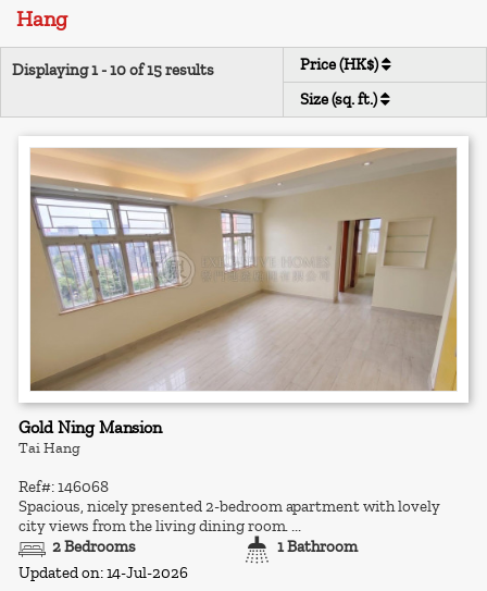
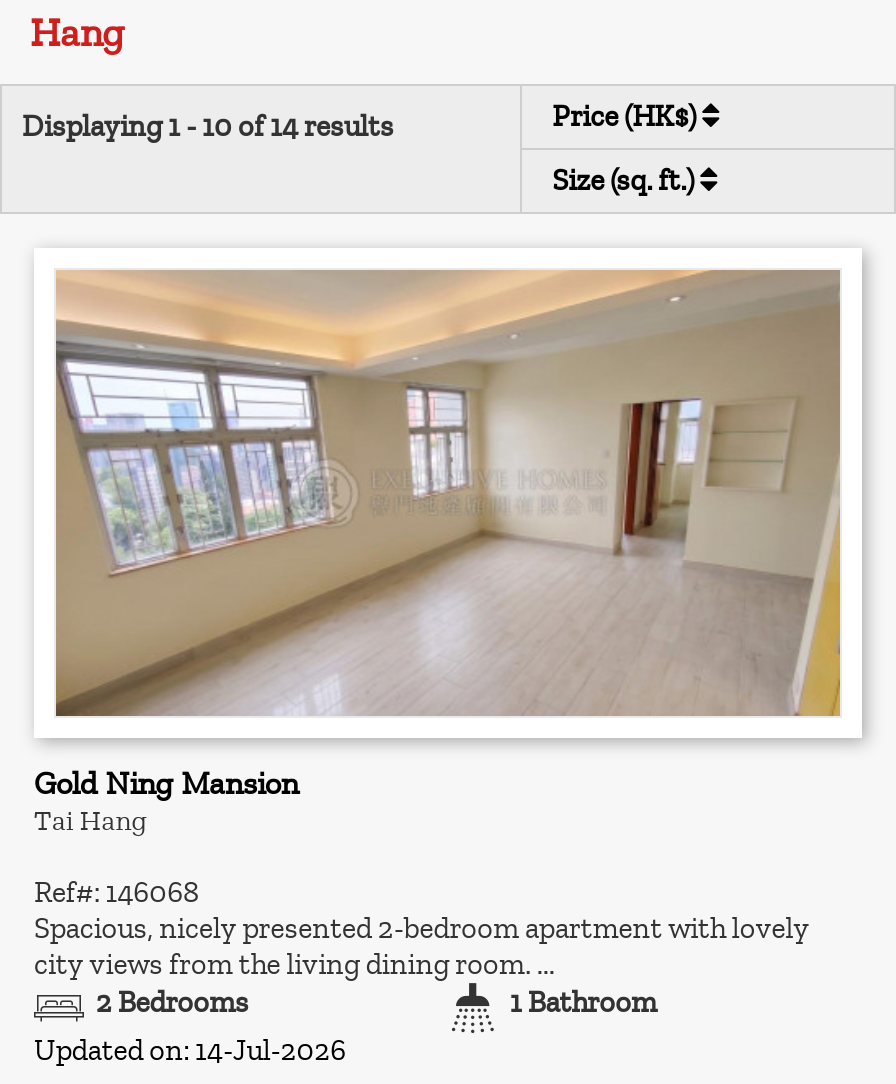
- Displaying 1 - 10 of 15 results
+ Displaying 1 - 10 of 14 results
